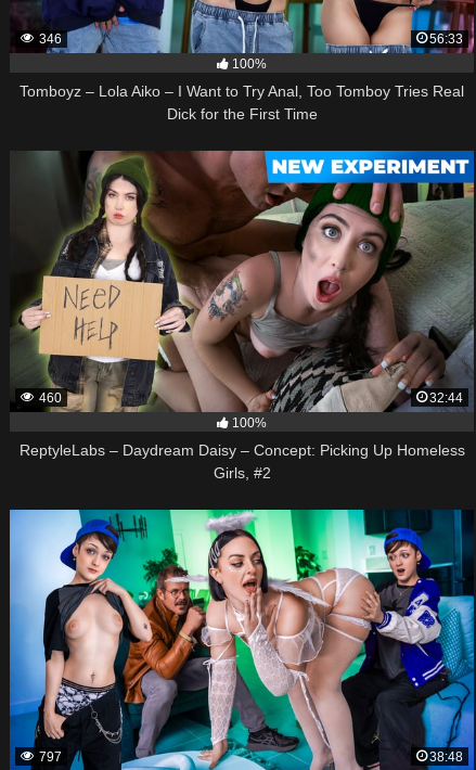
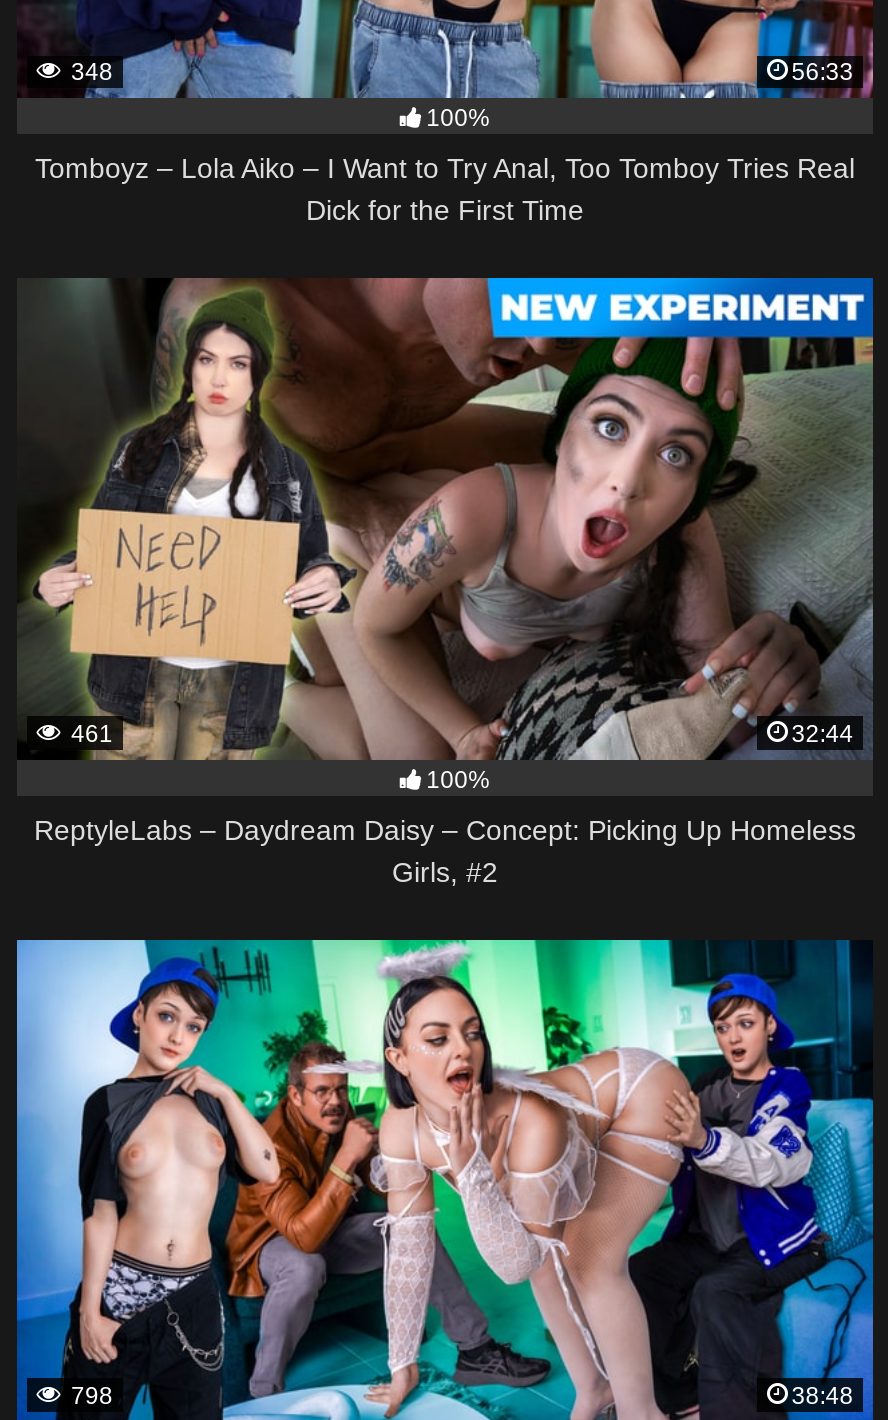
- 346
+ 348

- 460
+ 461

- 797
+ 798
